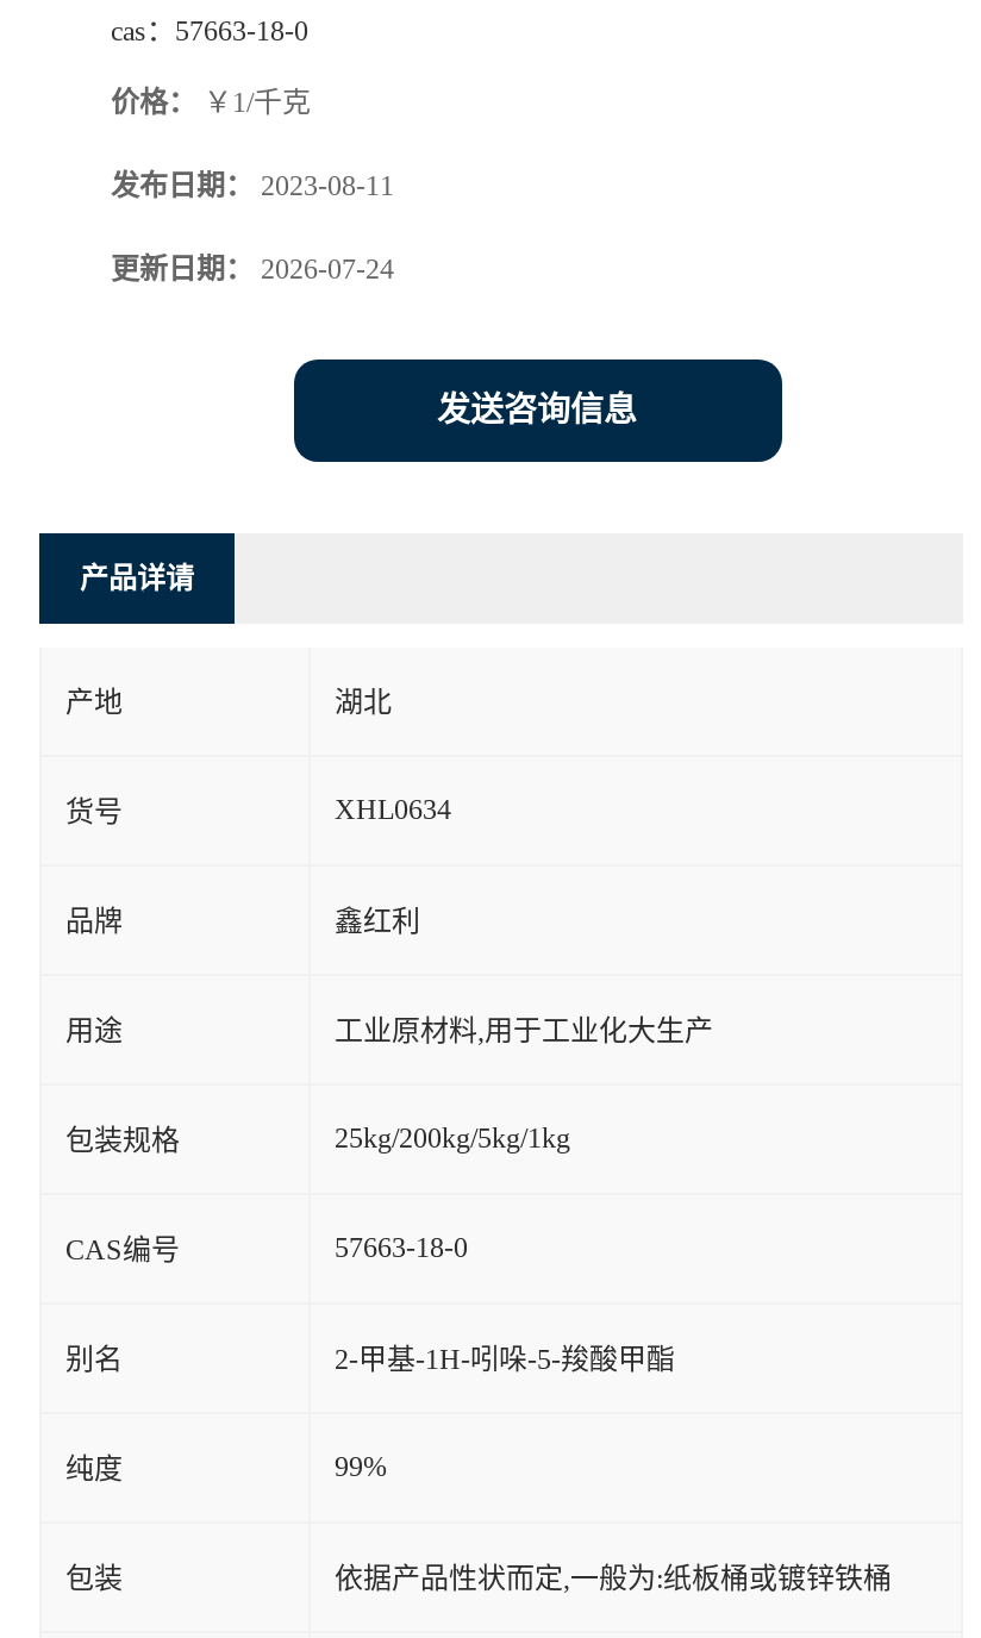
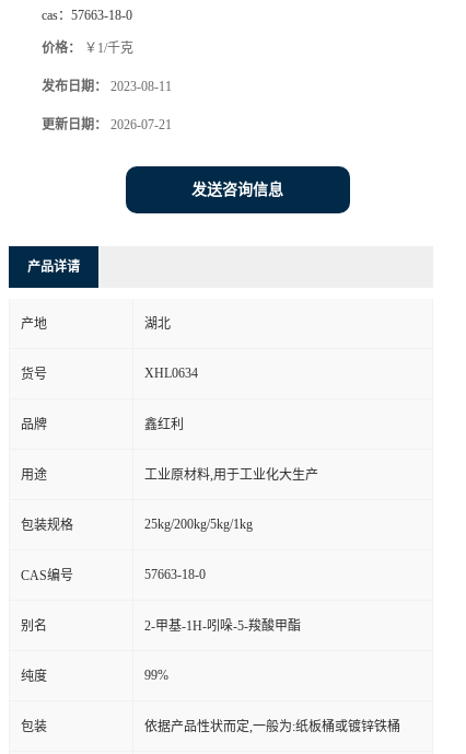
- 更新日期：2026-07-24
+ 更新日期：2026-07-21
